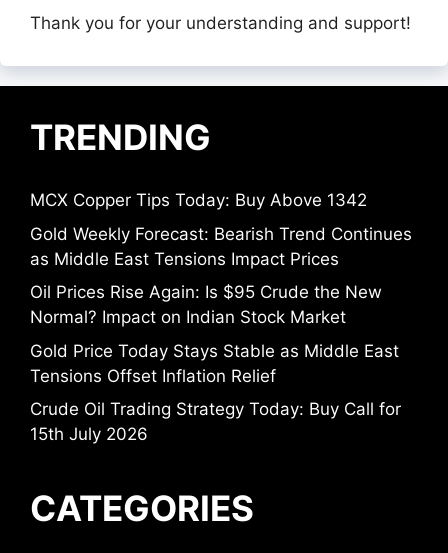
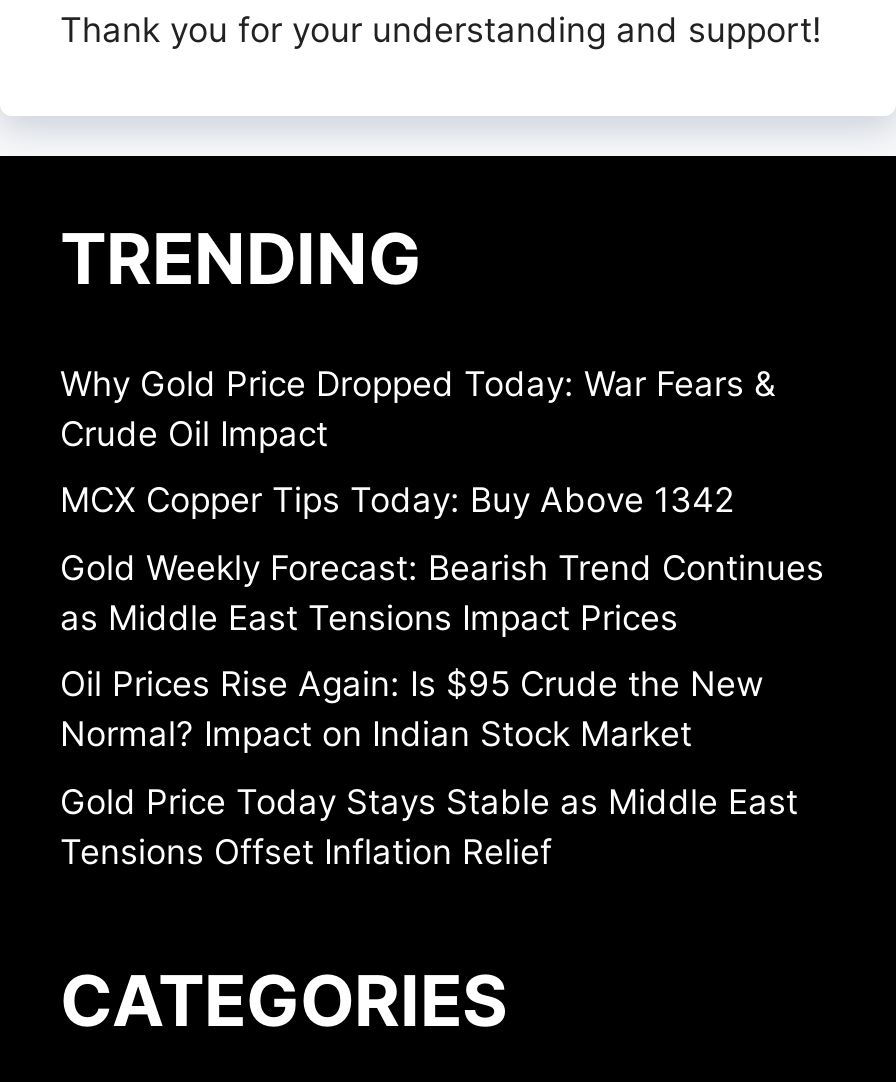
+ Why Gold Price Dropped Today: War Fears &
+ Crude Oil Impact

moved down: MCX Copper Tips Today: Buy Above 1342 | Gold Weekly Forecast: Bearish Trend Continues | as Middle East Tensions Impact Prices | Oil Prices Rise Again: Is $95 Crude the New | Normal? Impact on Indian Stock Market | Gold Price Today Stays Stable as Middle East | Tensions Offset Inflation Relief

- Crude Oil Trading Strategy Today: Buy Call for
- 15th July 2026
